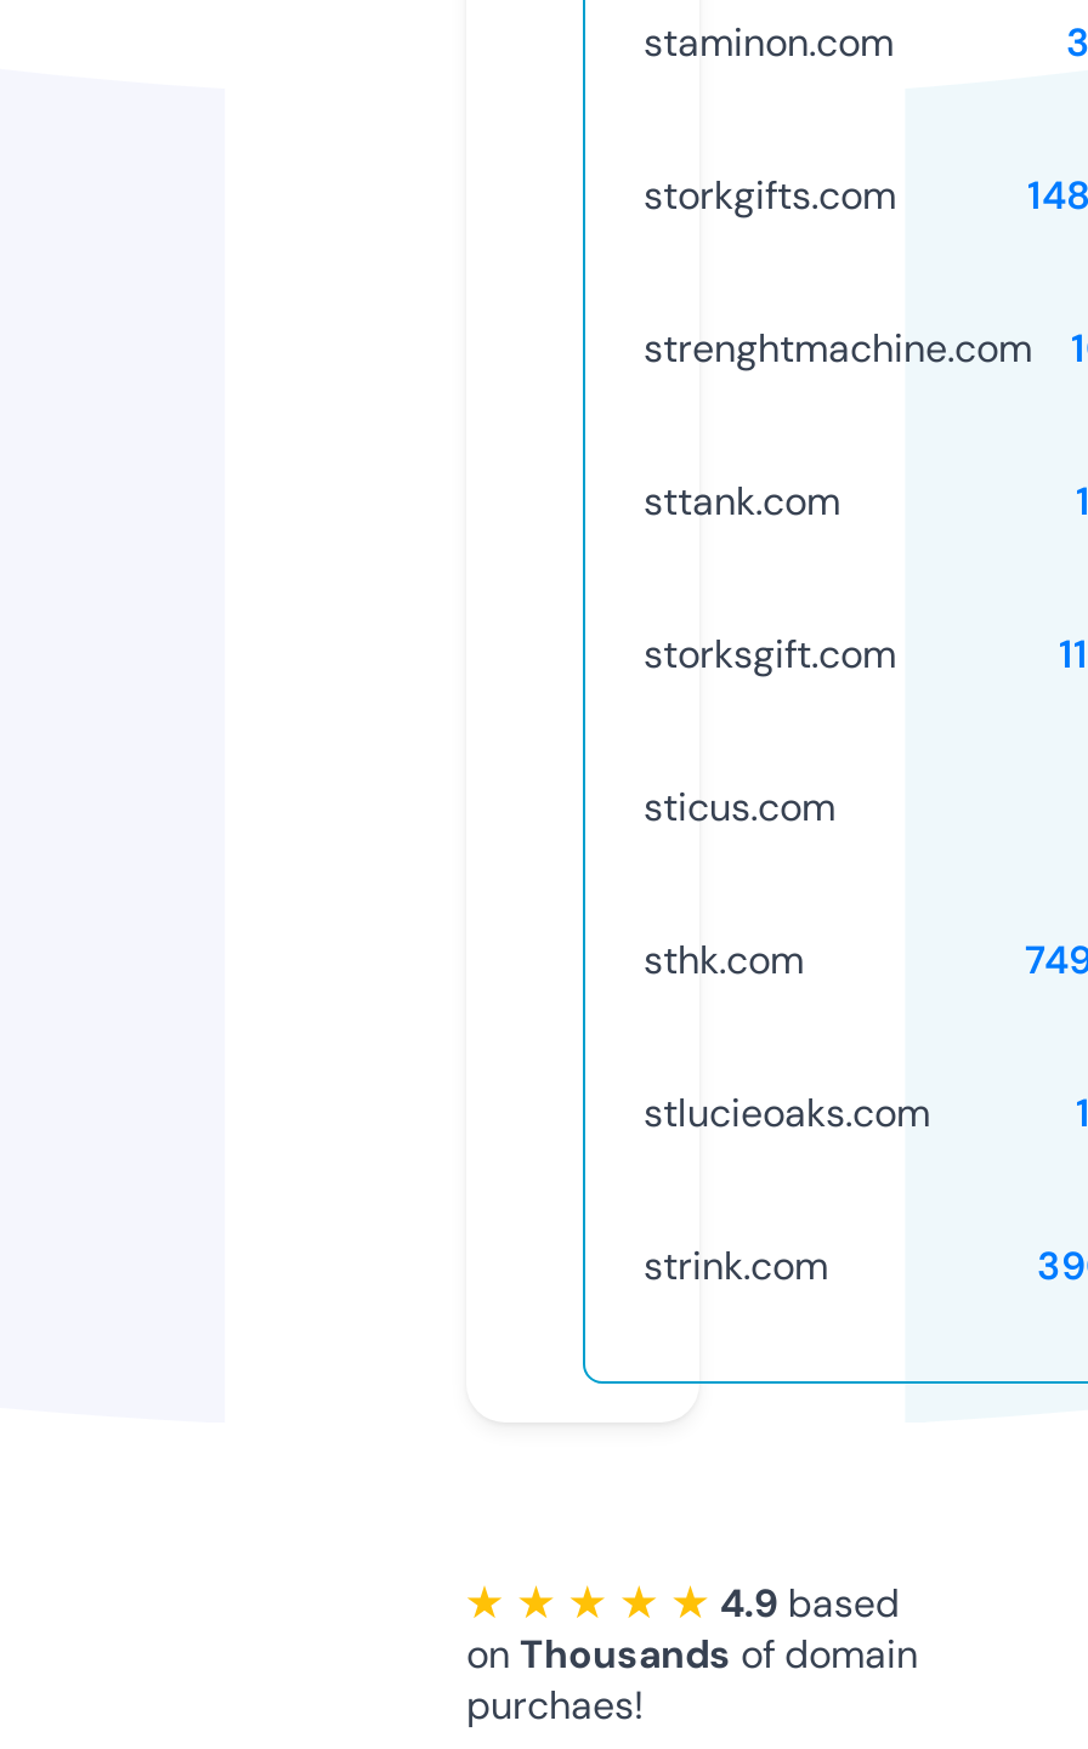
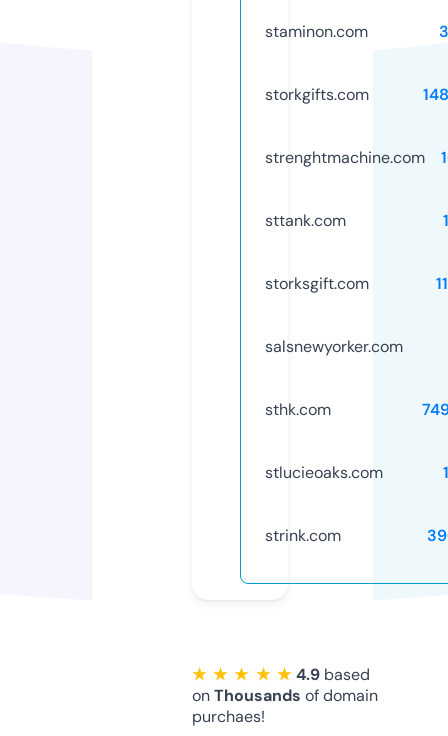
- sticus.com
+ salsnewyorker.com
